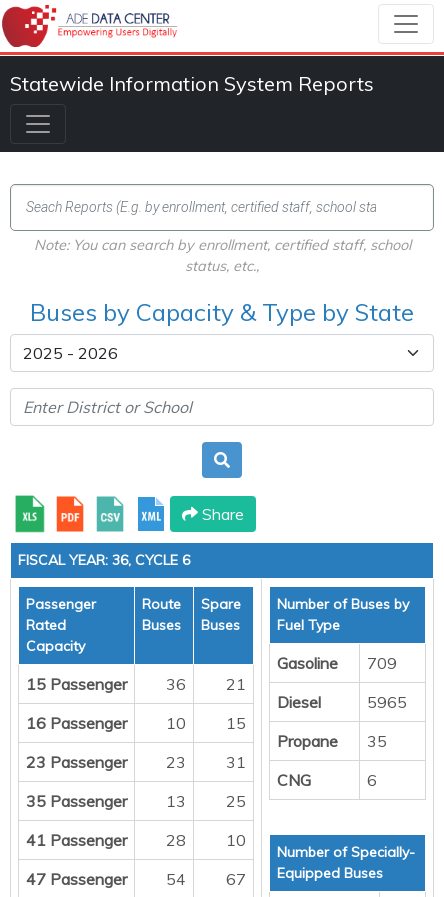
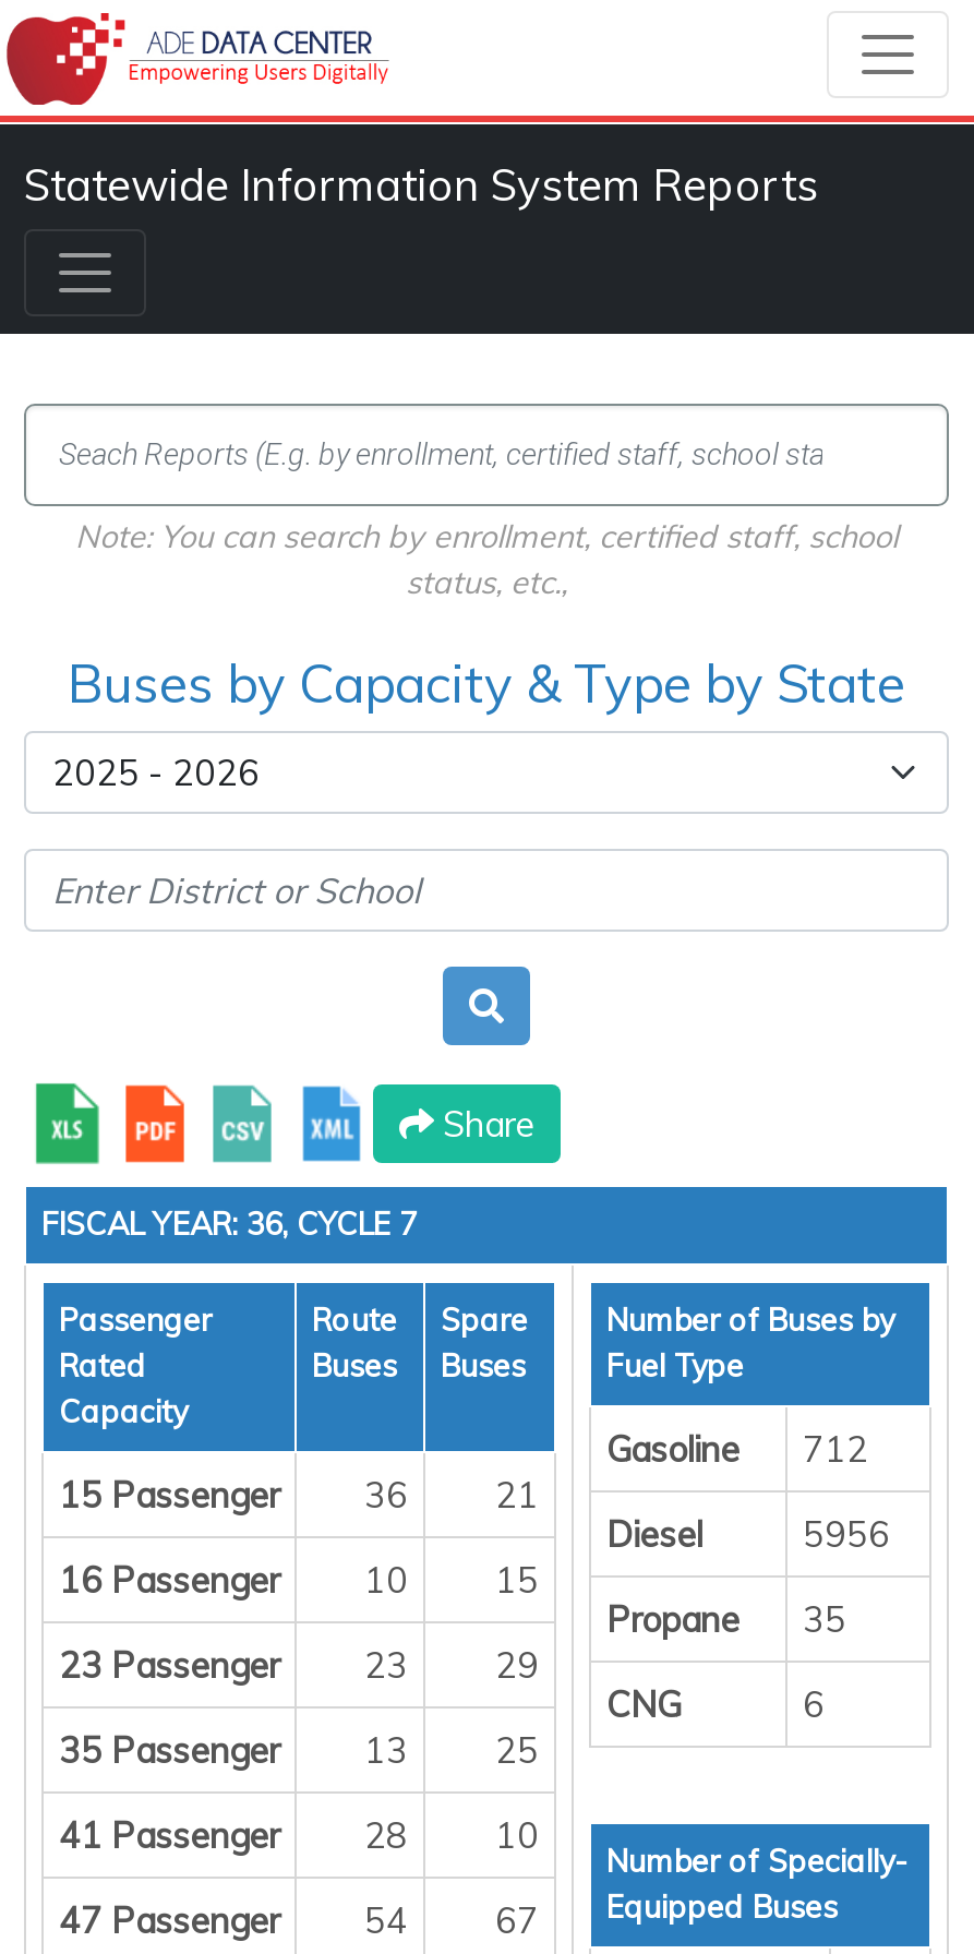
- FISCAL YEAR: 36, CYCLE 6
+ FISCAL YEAR: 36, CYCLE 7

- Gasoline 709
+ Gasoline 712

- 5965
+ 5956

- 23 Passenger 23 31
+ 23 Passenger 23 29
